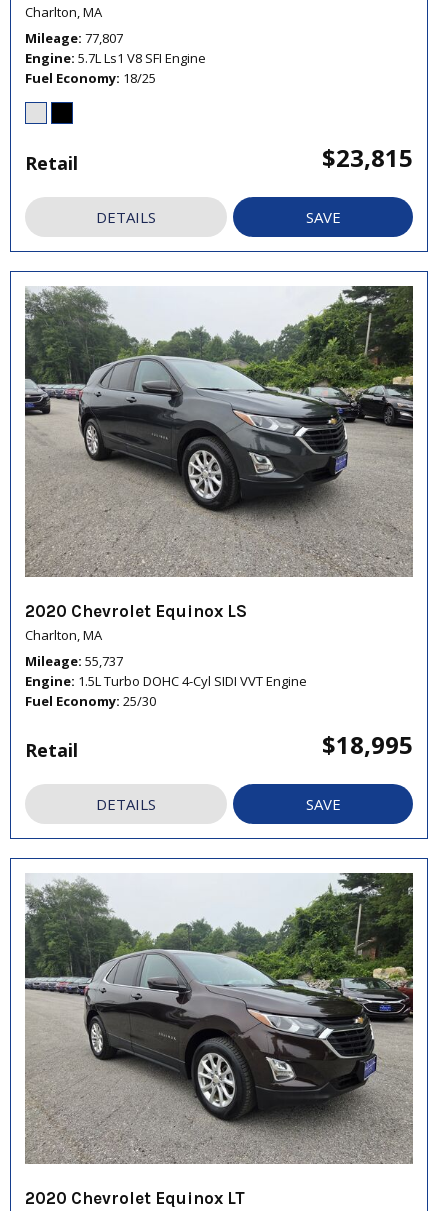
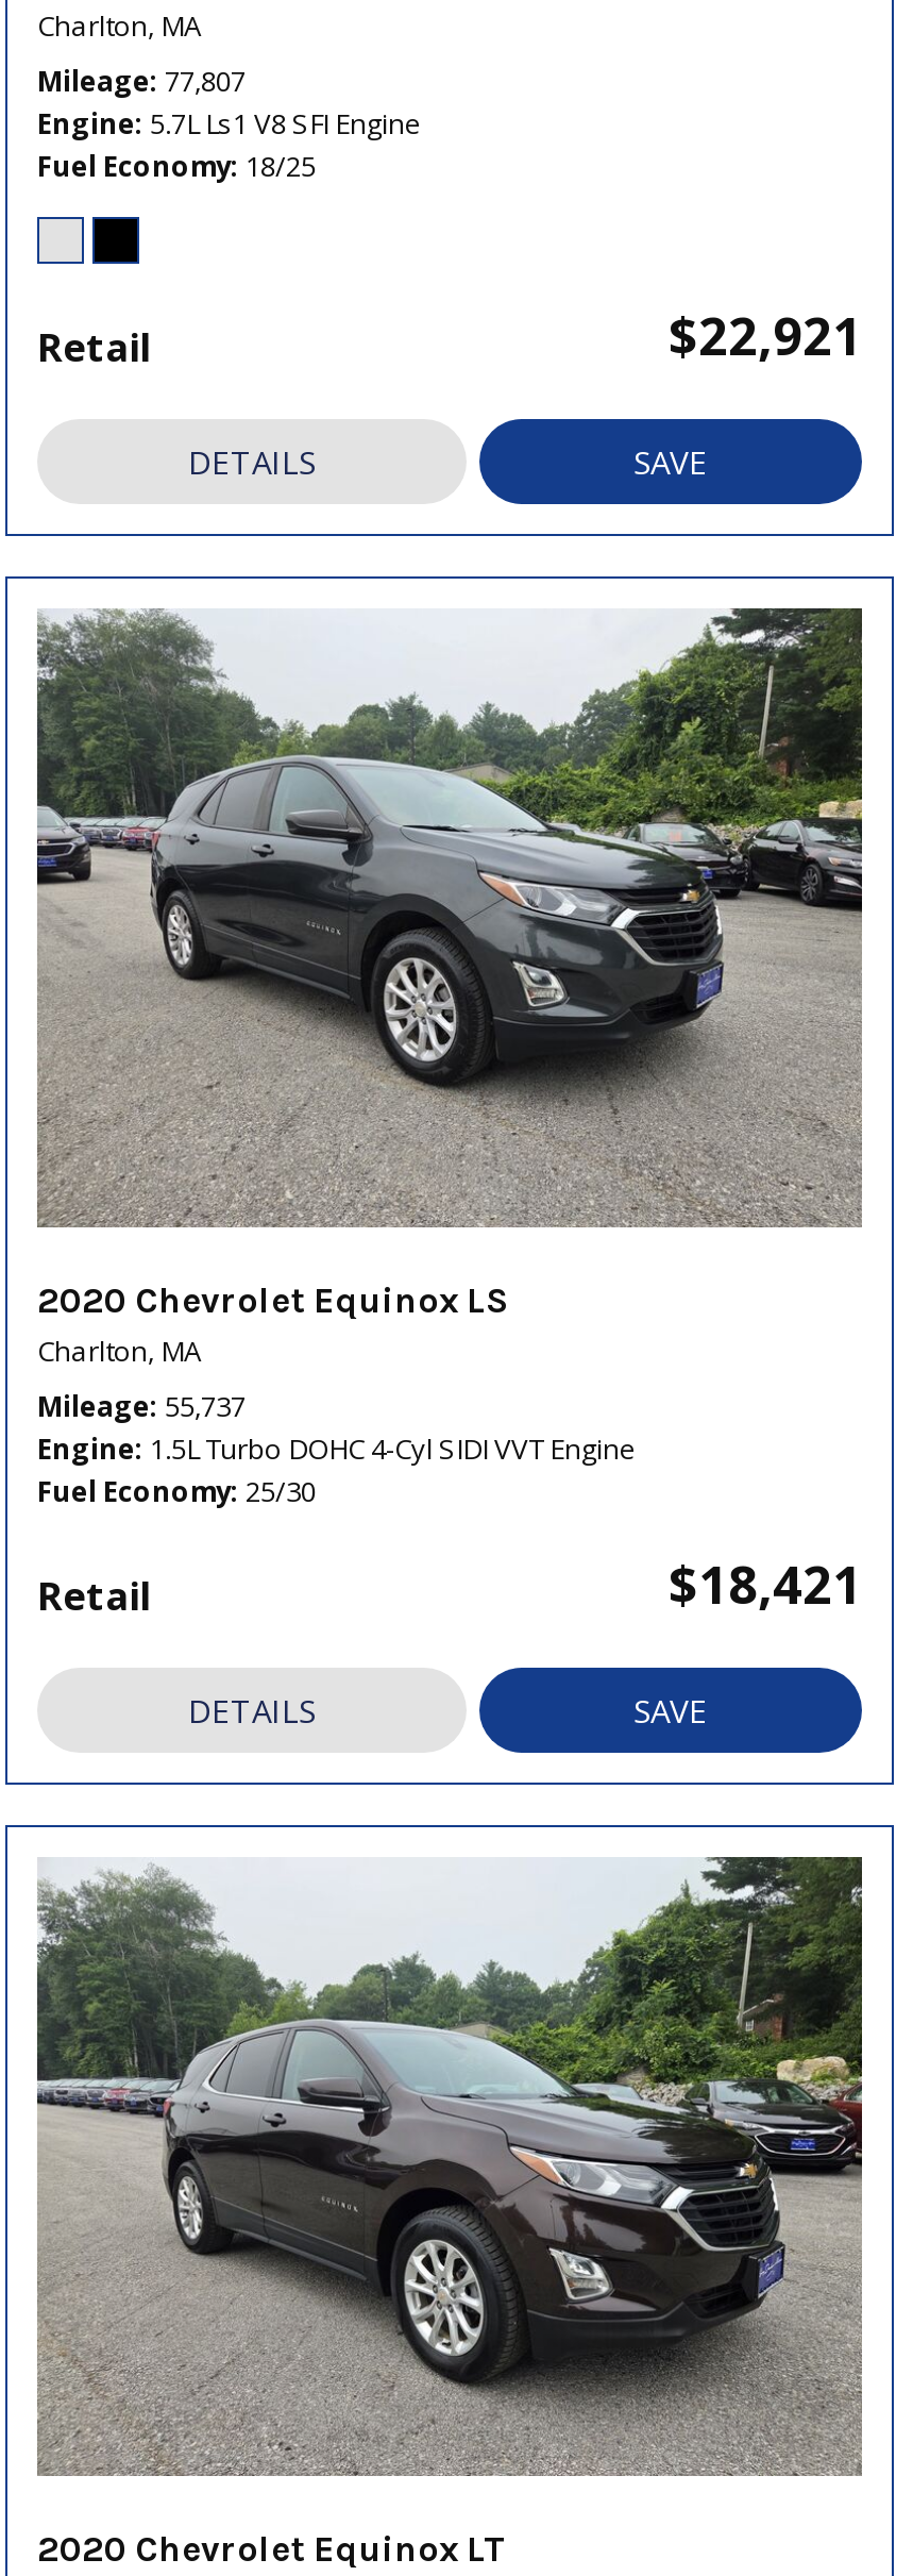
- $23,815
+ $22,921

- $18,995
+ $18,421
